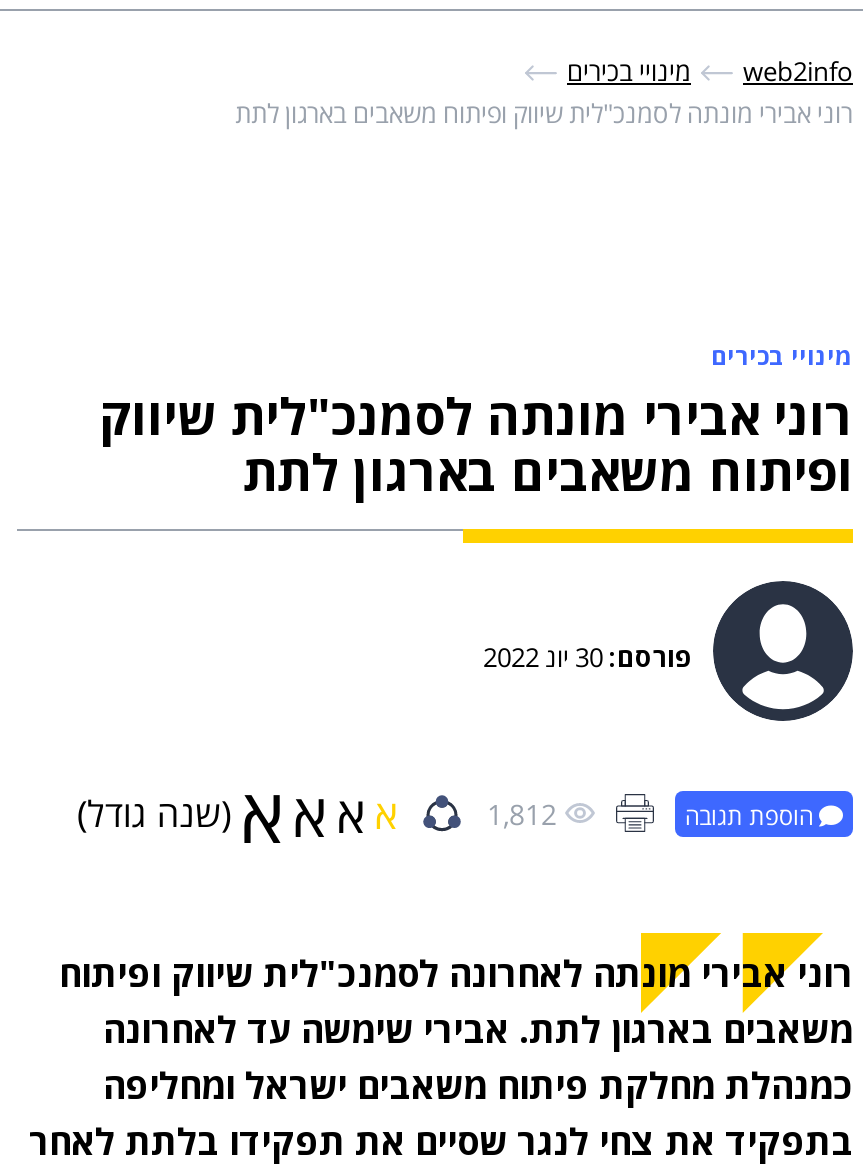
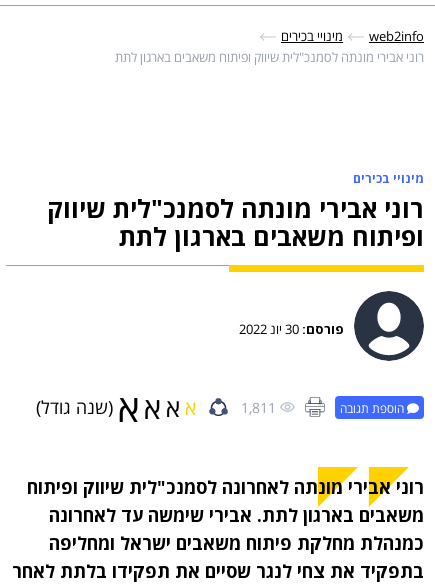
- 1,812
+ 1,811
